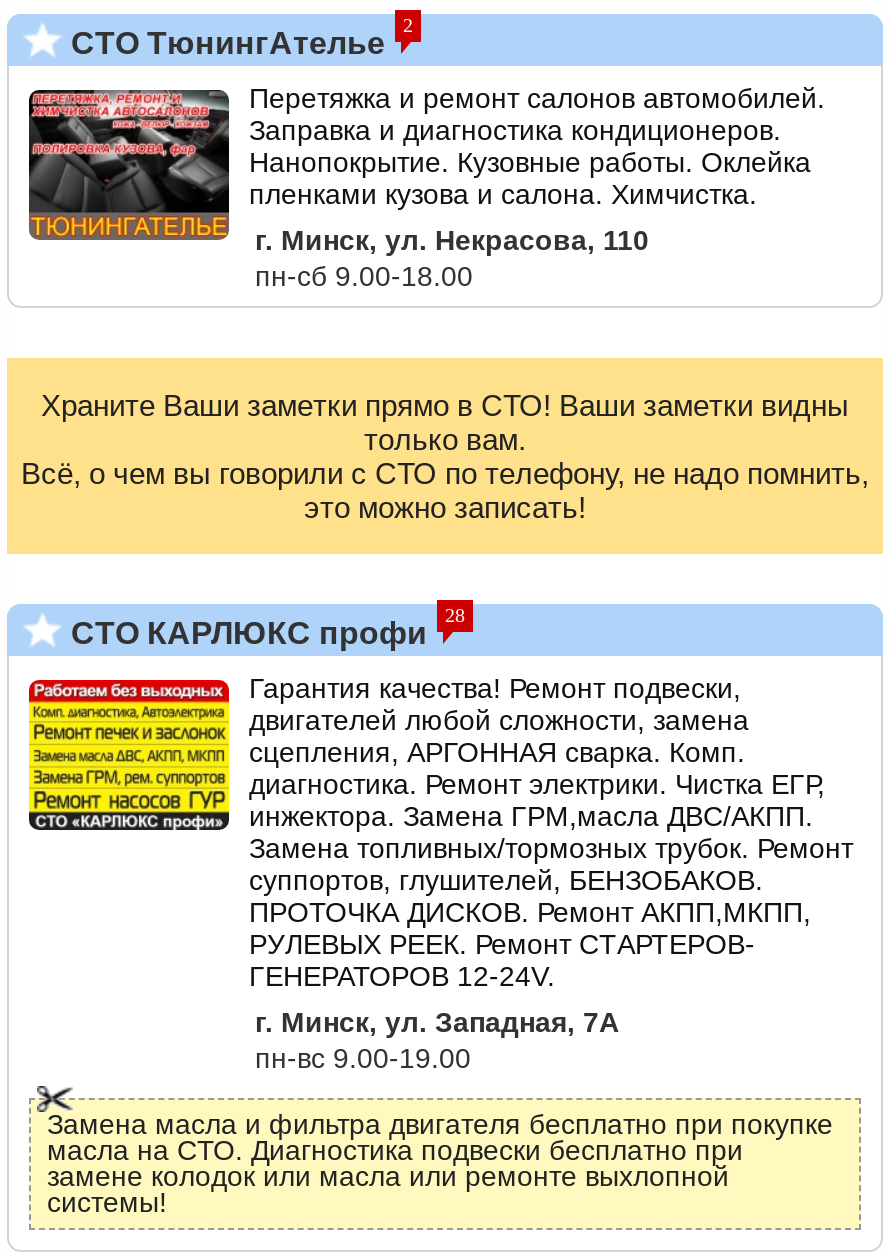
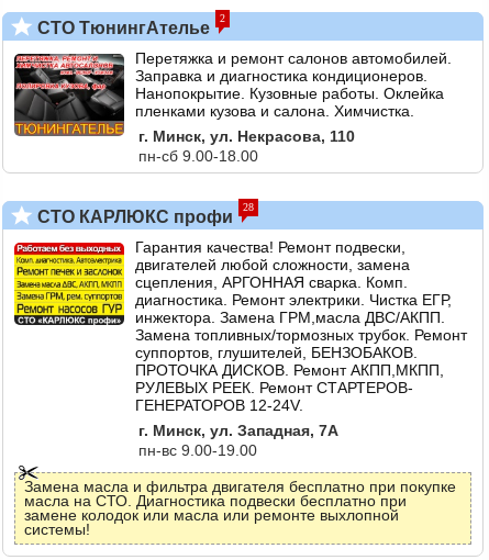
- Храните Ваши заметки прямо в СТО! Ваши заметки видны
- только вам.
- Всё, о чем вы говорили с СТО по телефону, не надо помнить,
- это можно записать!
